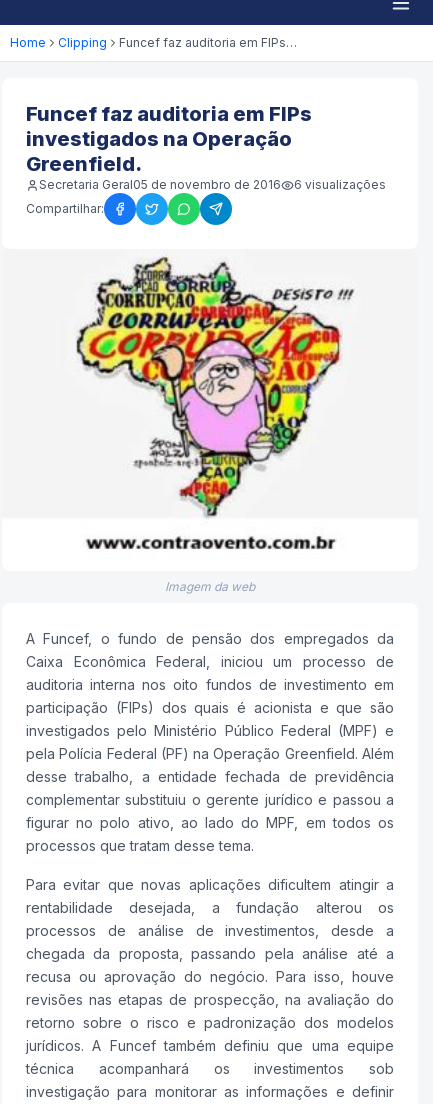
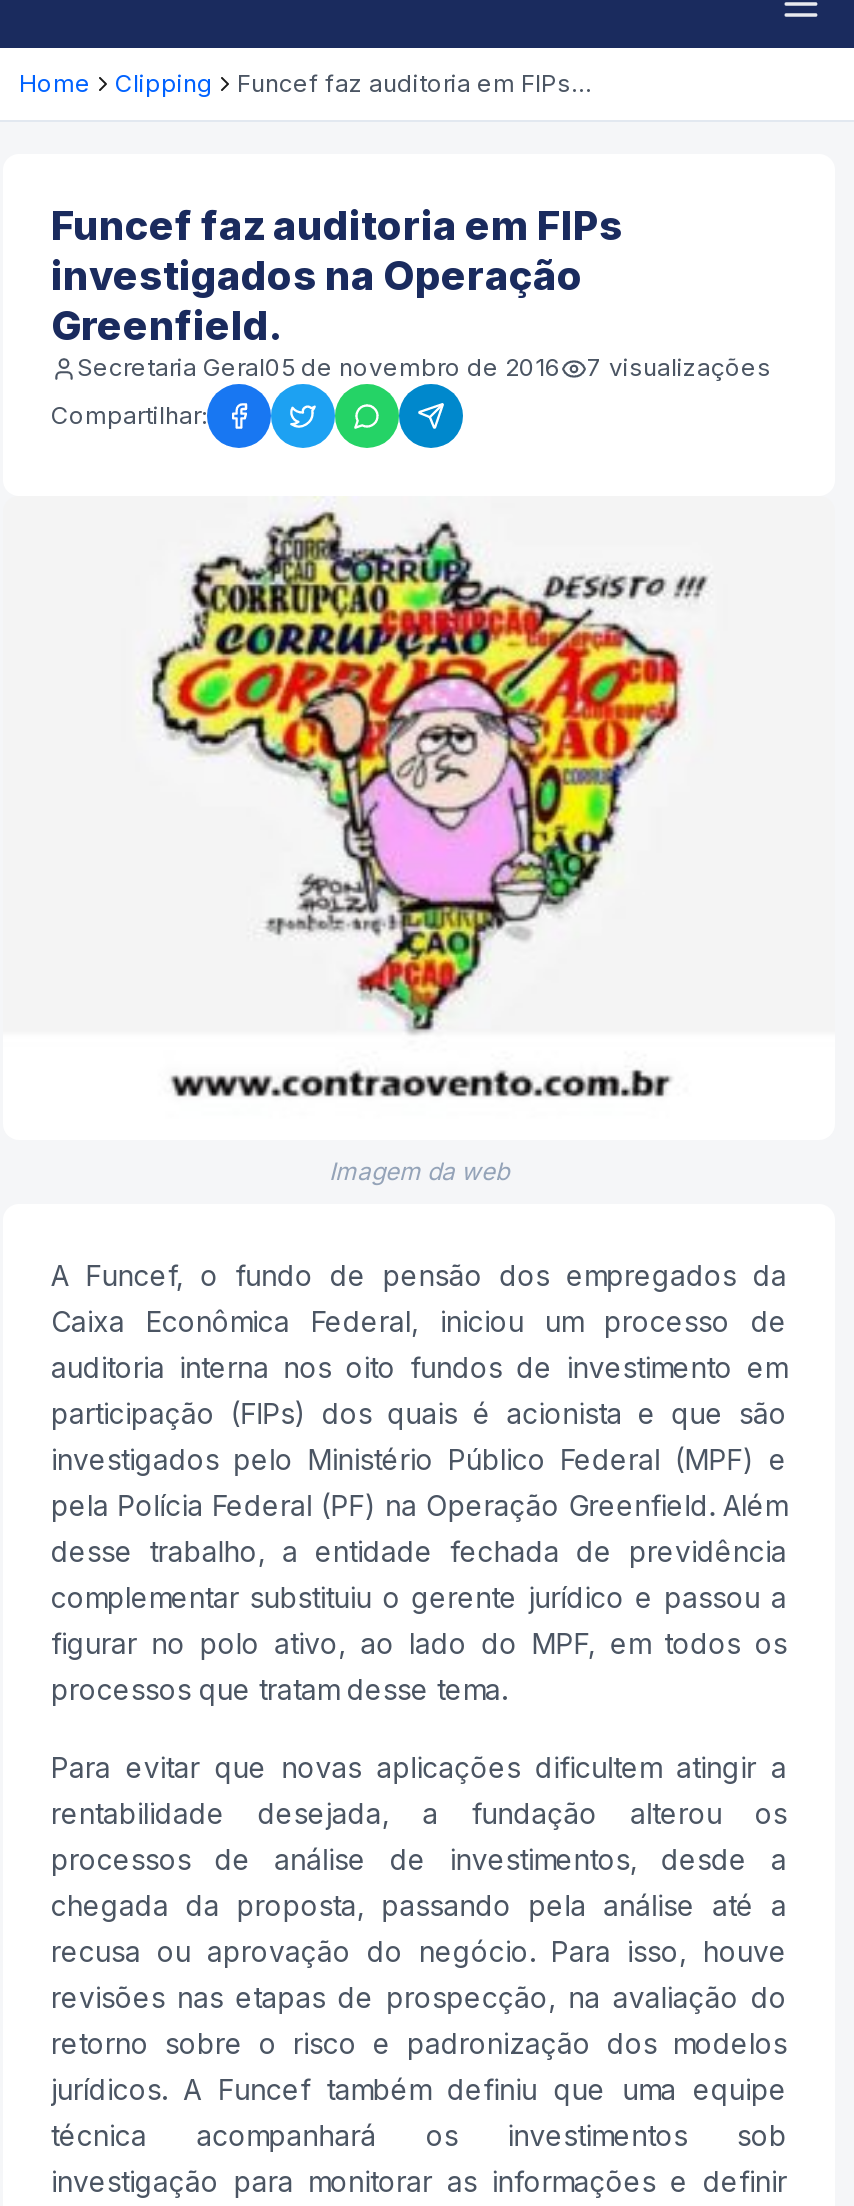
- 6 visualizações
+ 7 visualizações
